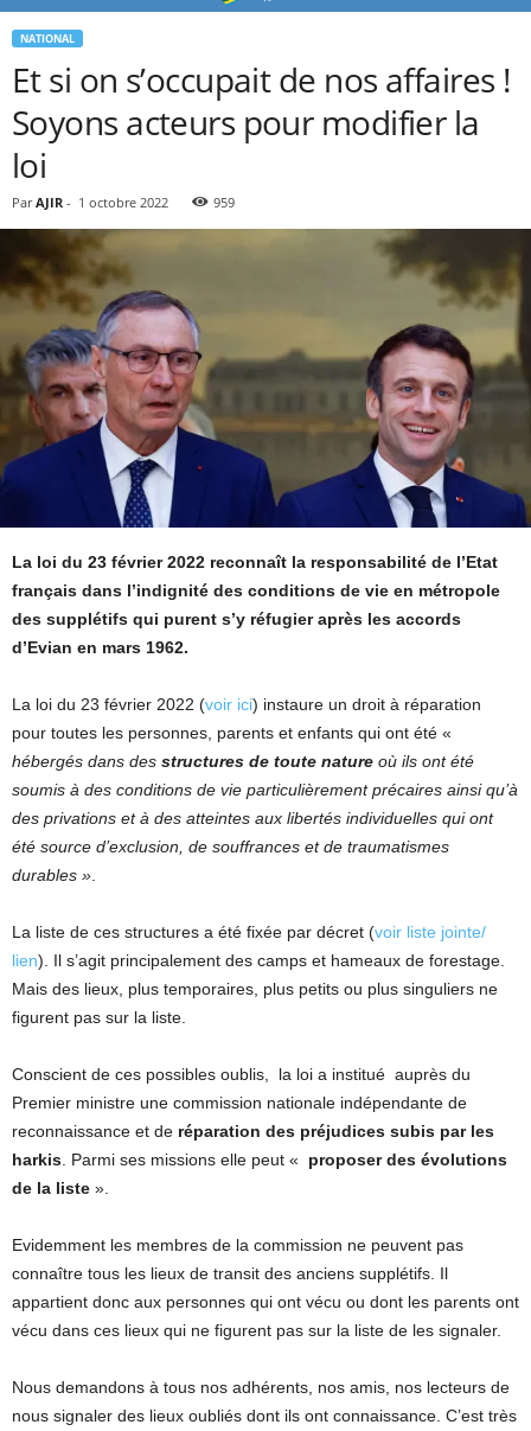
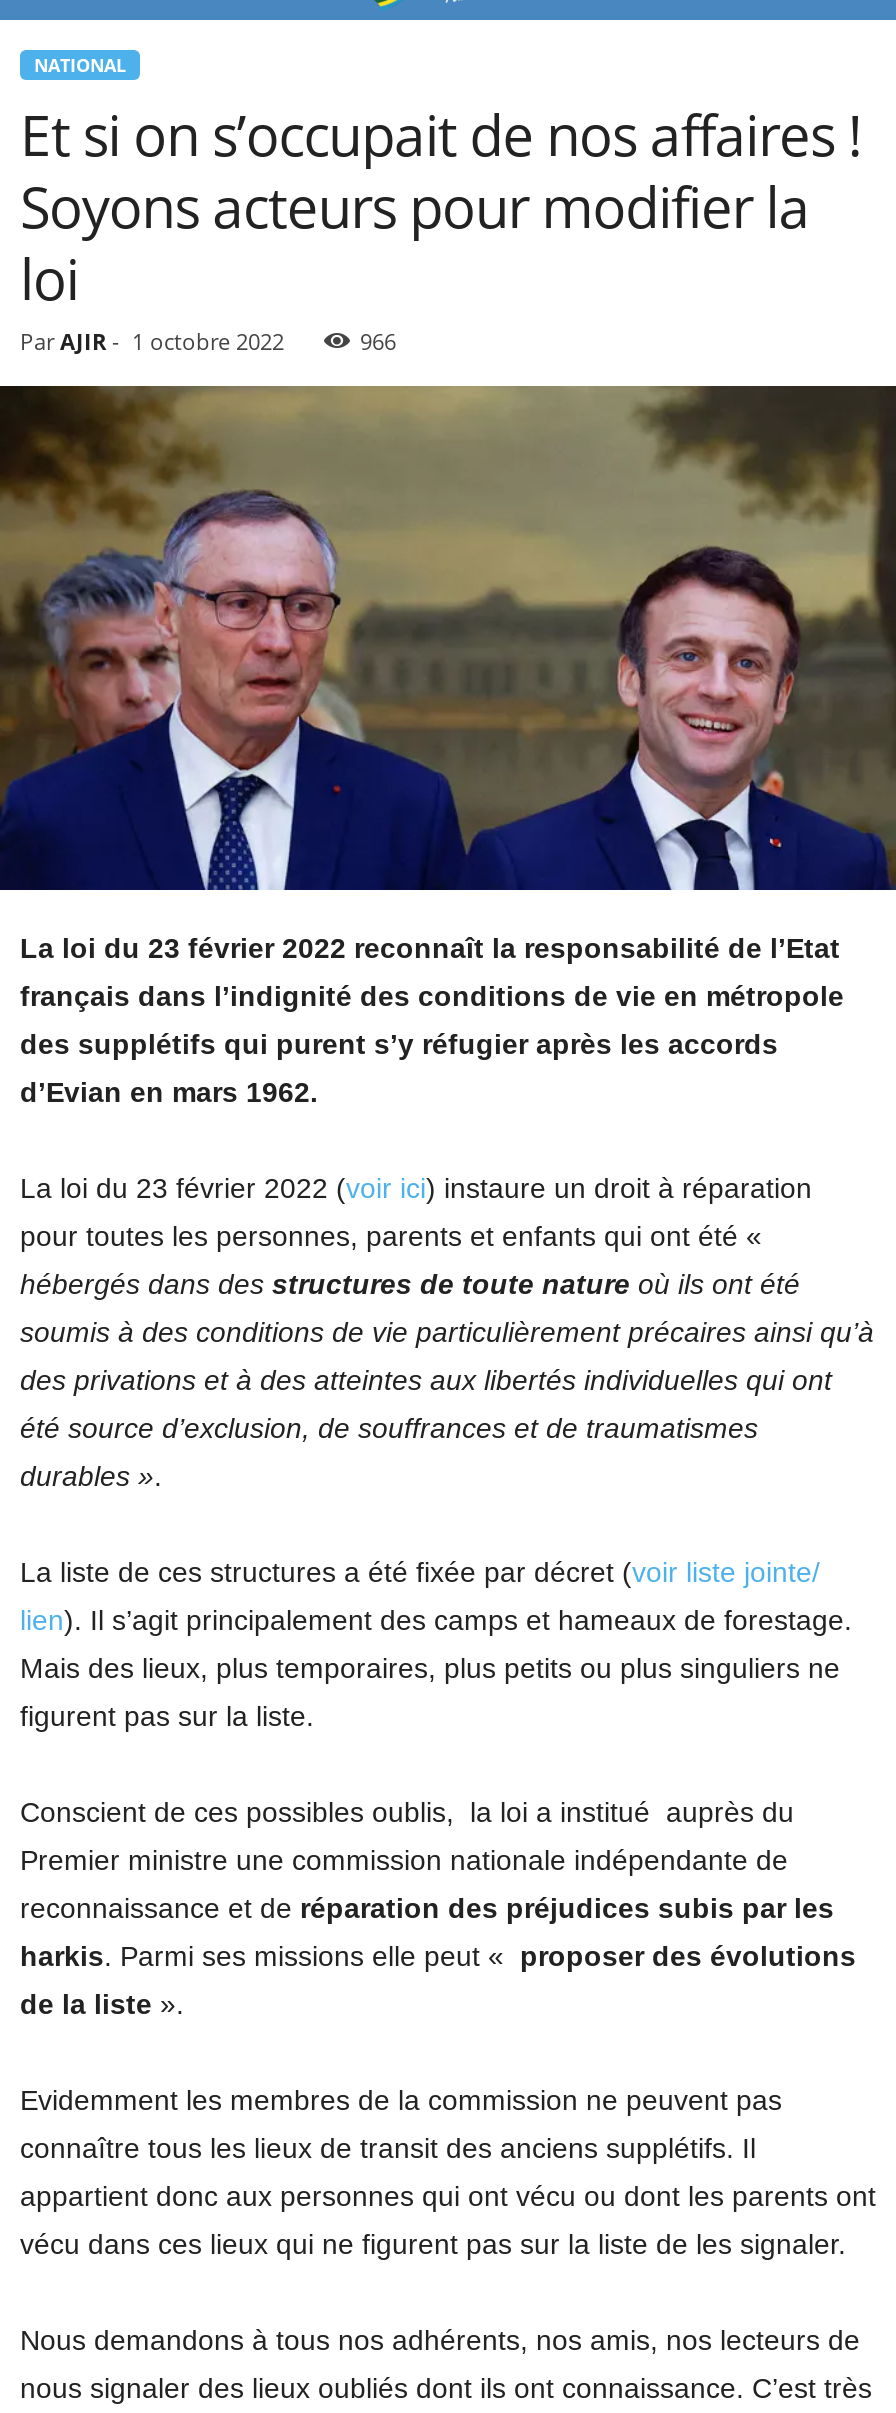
- 959
+ 966
